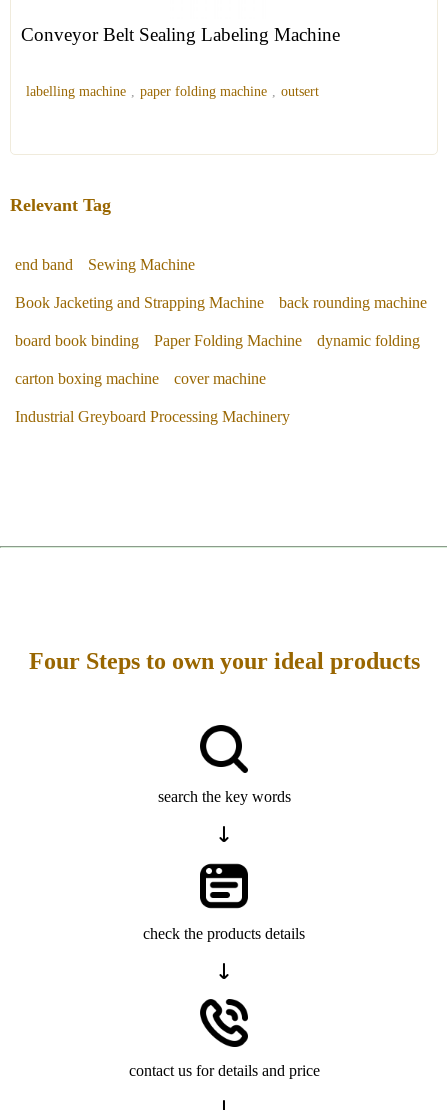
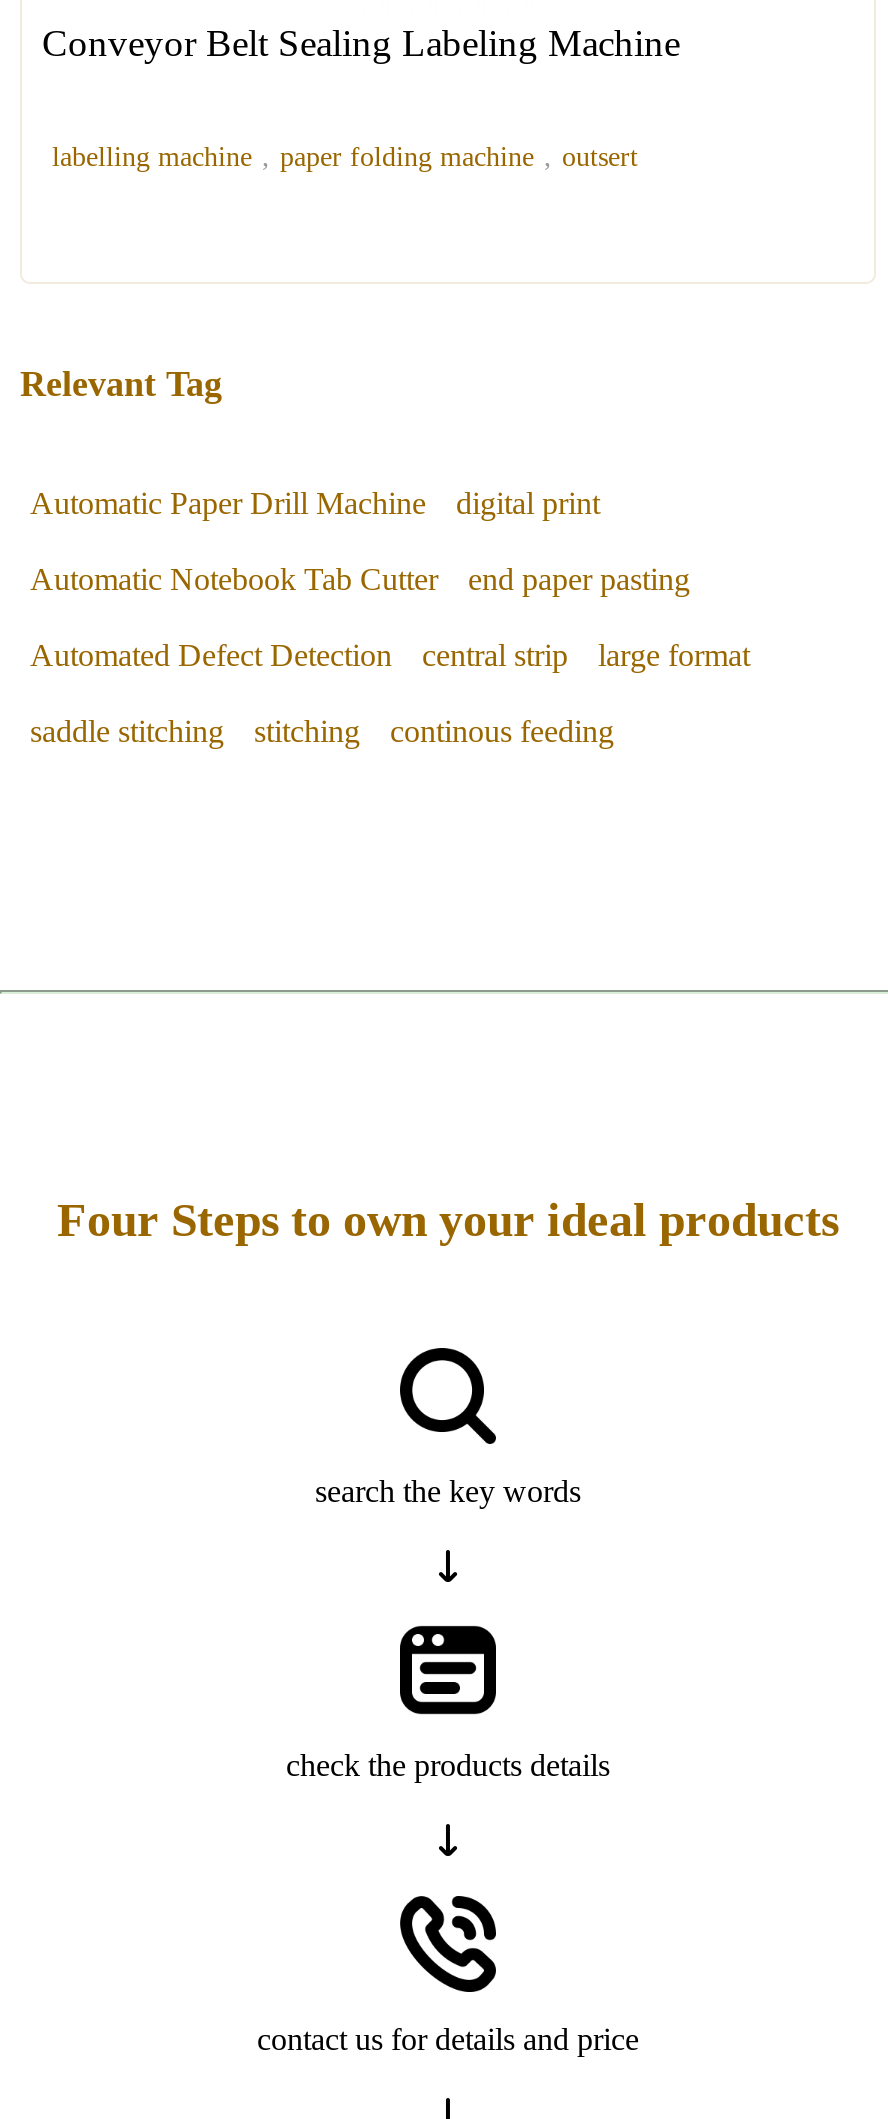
- end band
- Sewing Machine
- Book Jacketing and Strapping Machine
- back rounding machine
- board book binding
- Paper Folding Machine
- dynamic folding
- carton boxing machine
- cover machine
- Industrial Greyboard Processing Machinery
+ Automatic Paper Drill Machine
+ digital print
+ Automatic Notebook Tab Cutter
+ end paper pasting
+ Automated Defect Detection
+ central strip
+ large format
+ saddle stitching
+ stitching
+ continous feeding
